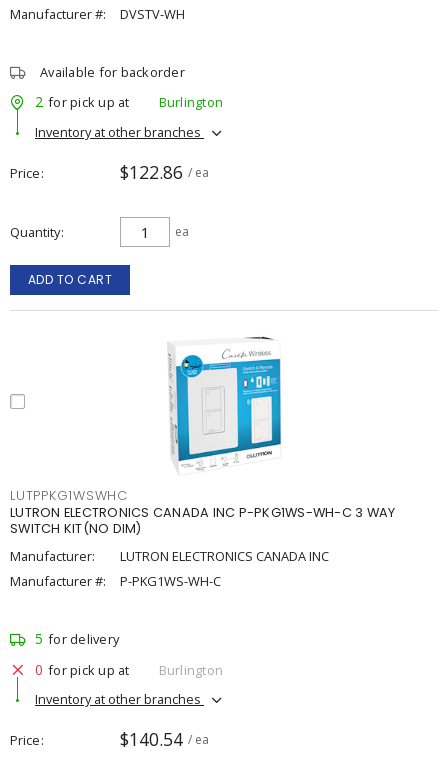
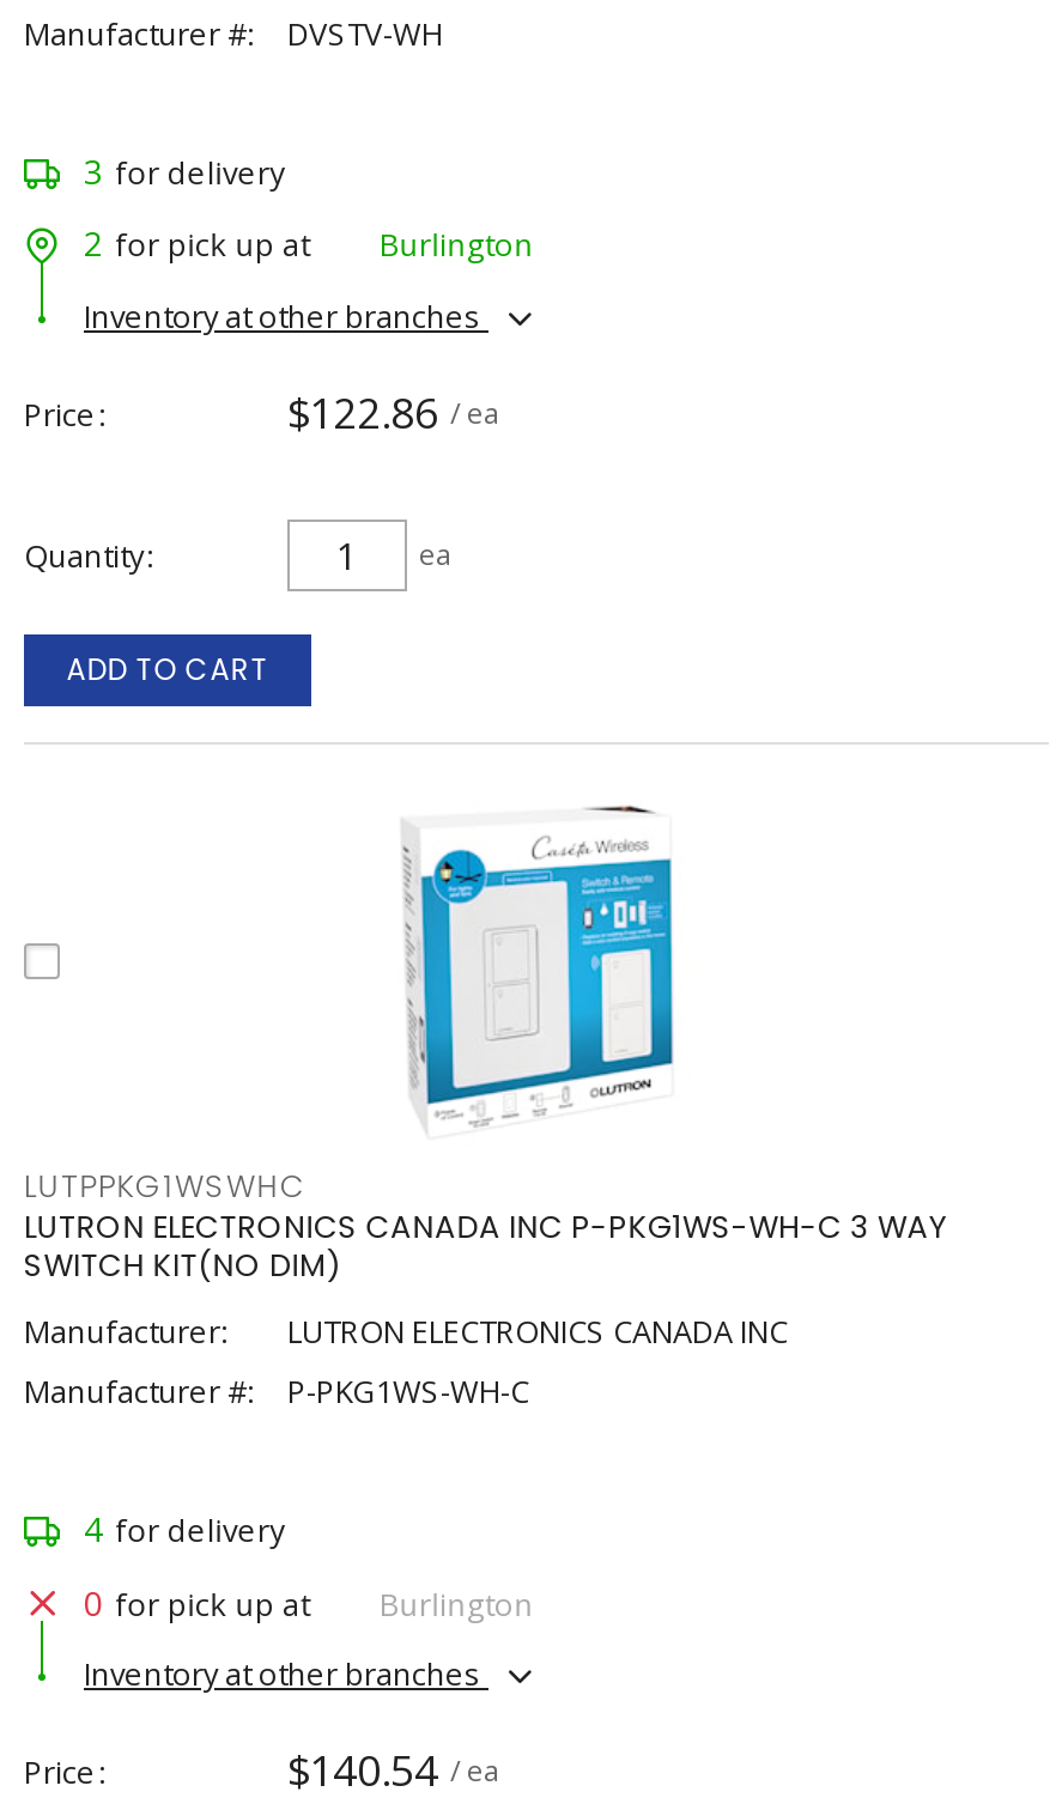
- Available for backorder
+ 3 for delivery

- 5 for delivery
+ 4 for delivery
